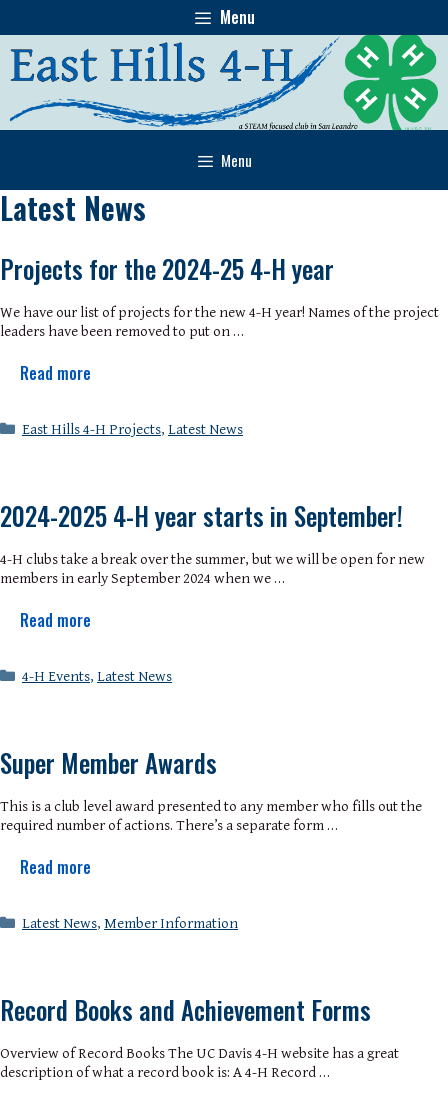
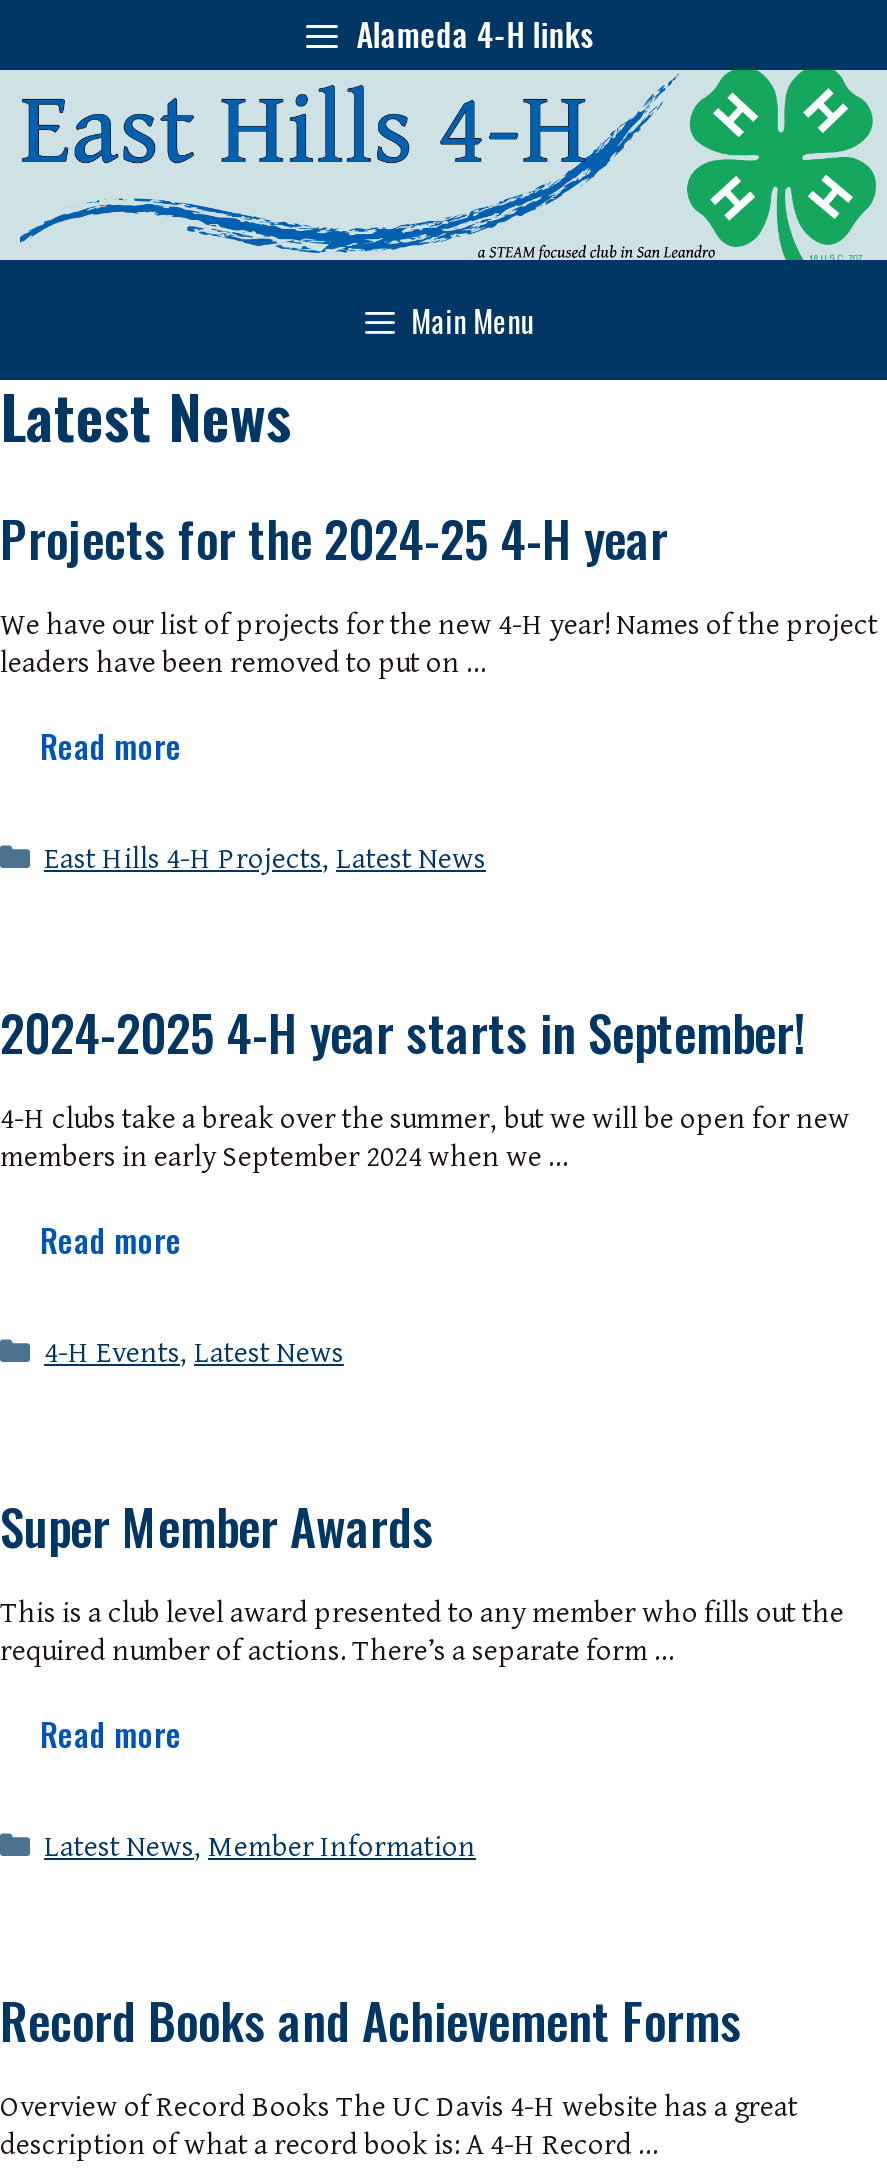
- Menu
+ Alameda 4-H links

- Menu
+ Main Menu
